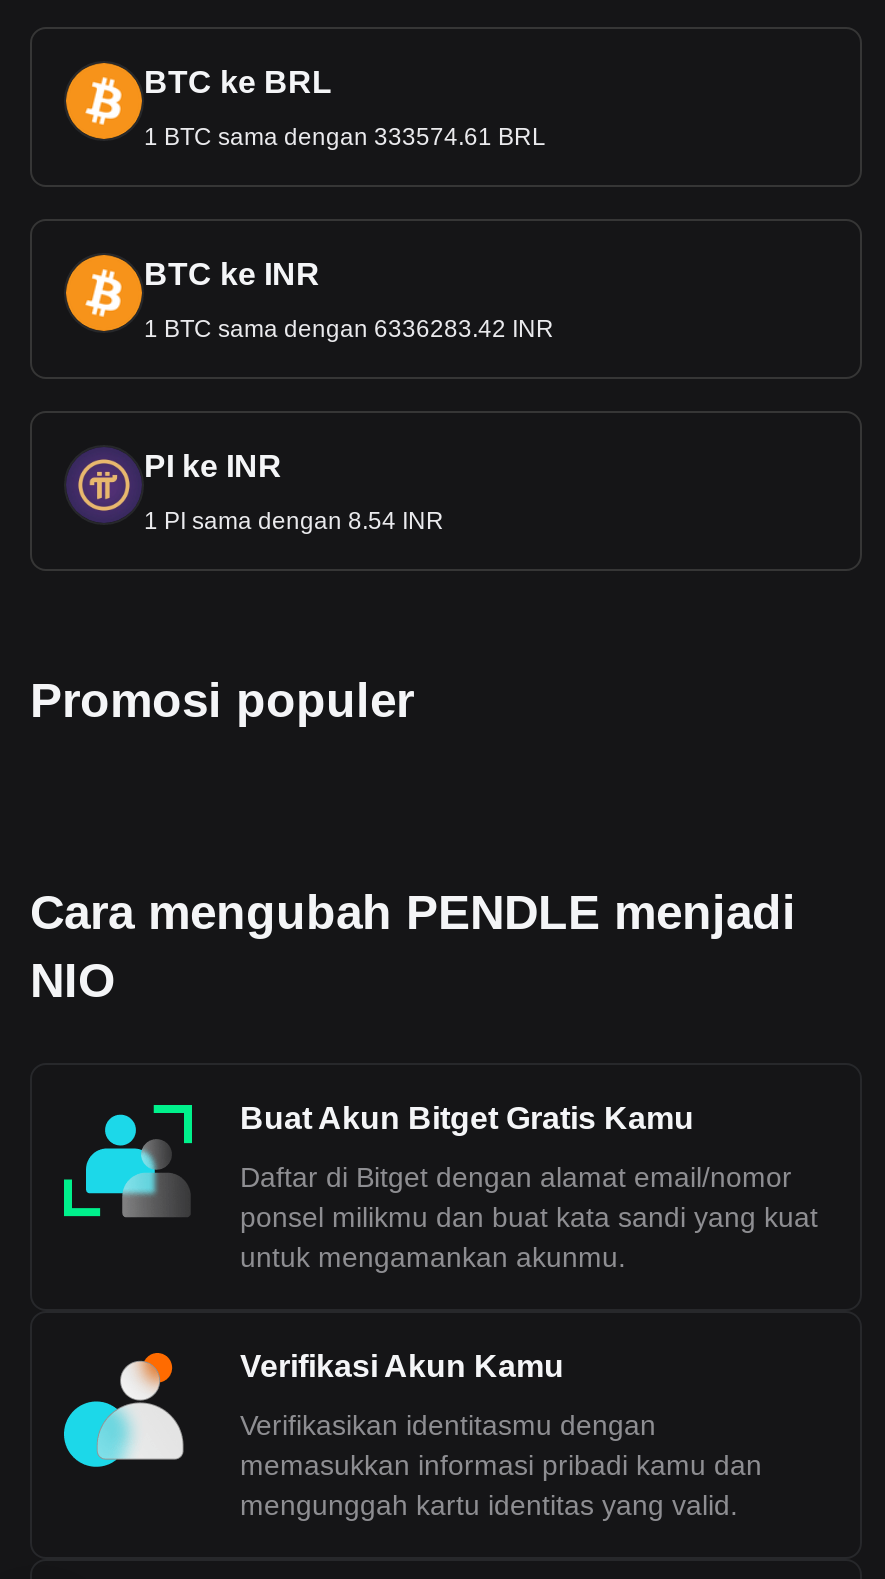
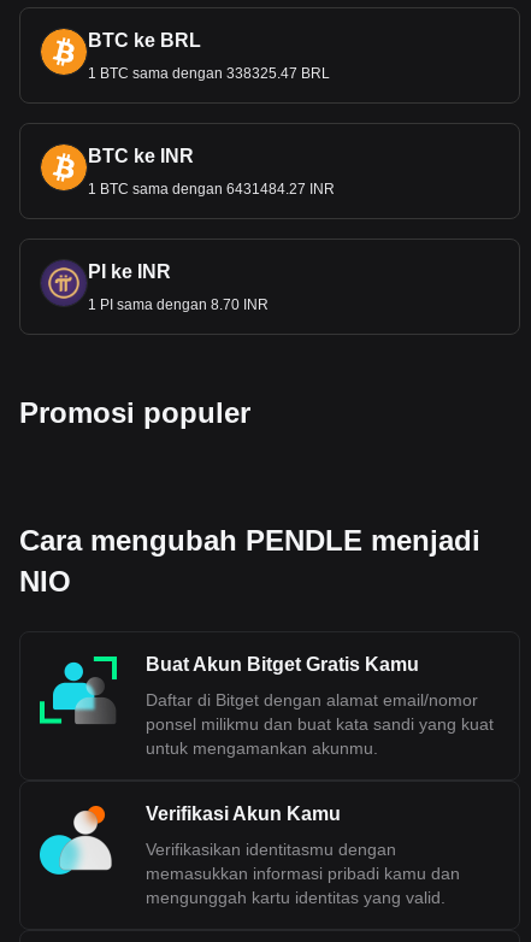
- 1 BTC sama dengan 333574.61 BRL
+ 1 BTC sama dengan 338325.47 BRL

- 1 BTC sama dengan 6336283.42 INR
+ 1 BTC sama dengan 6431484.27 INR

- 1 PI sama dengan 8.54 INR
+ 1 PI sama dengan 8.70 INR
